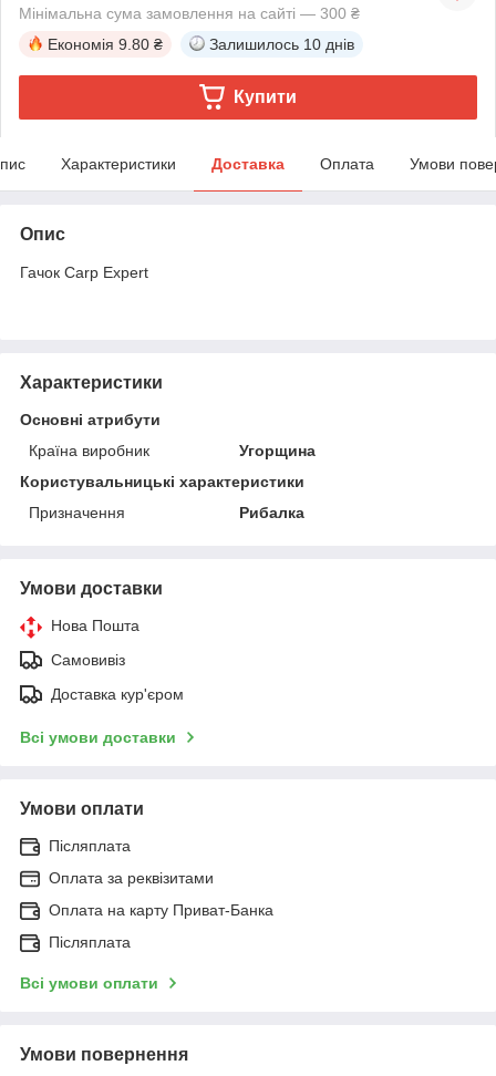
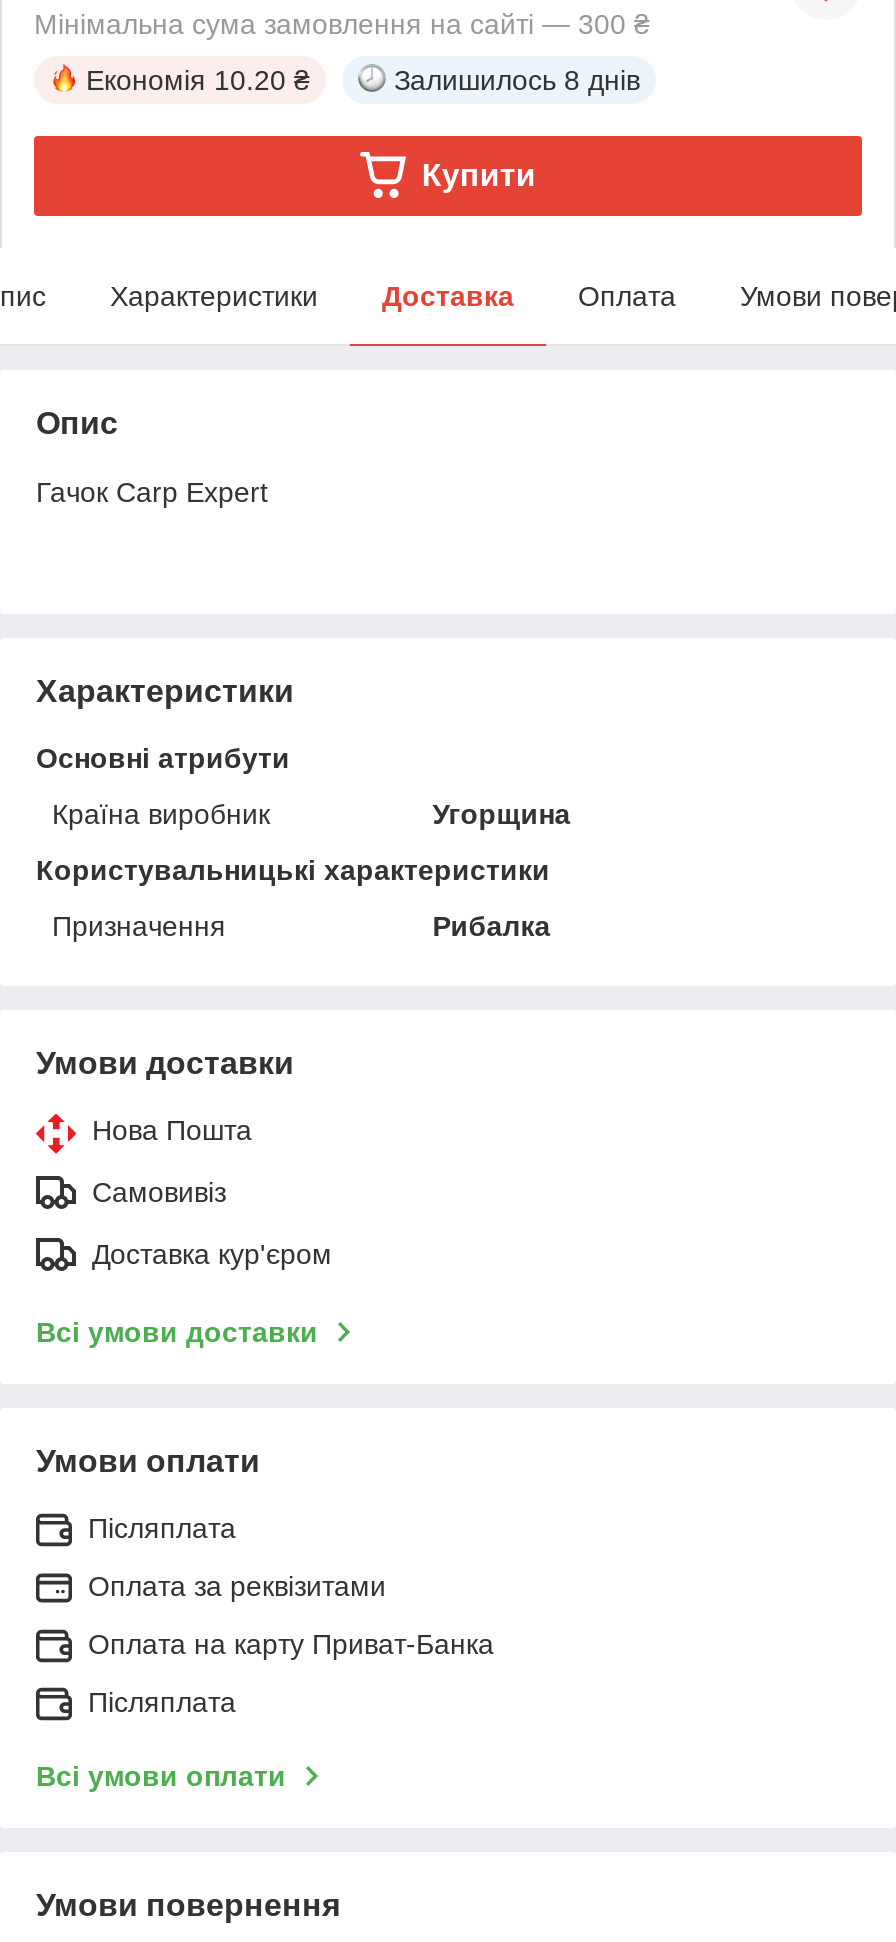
- Економія 9.80 ₴
+ Економія 10.20 ₴

- Залишилось 10 днів
+ Залишилось 8 днів
